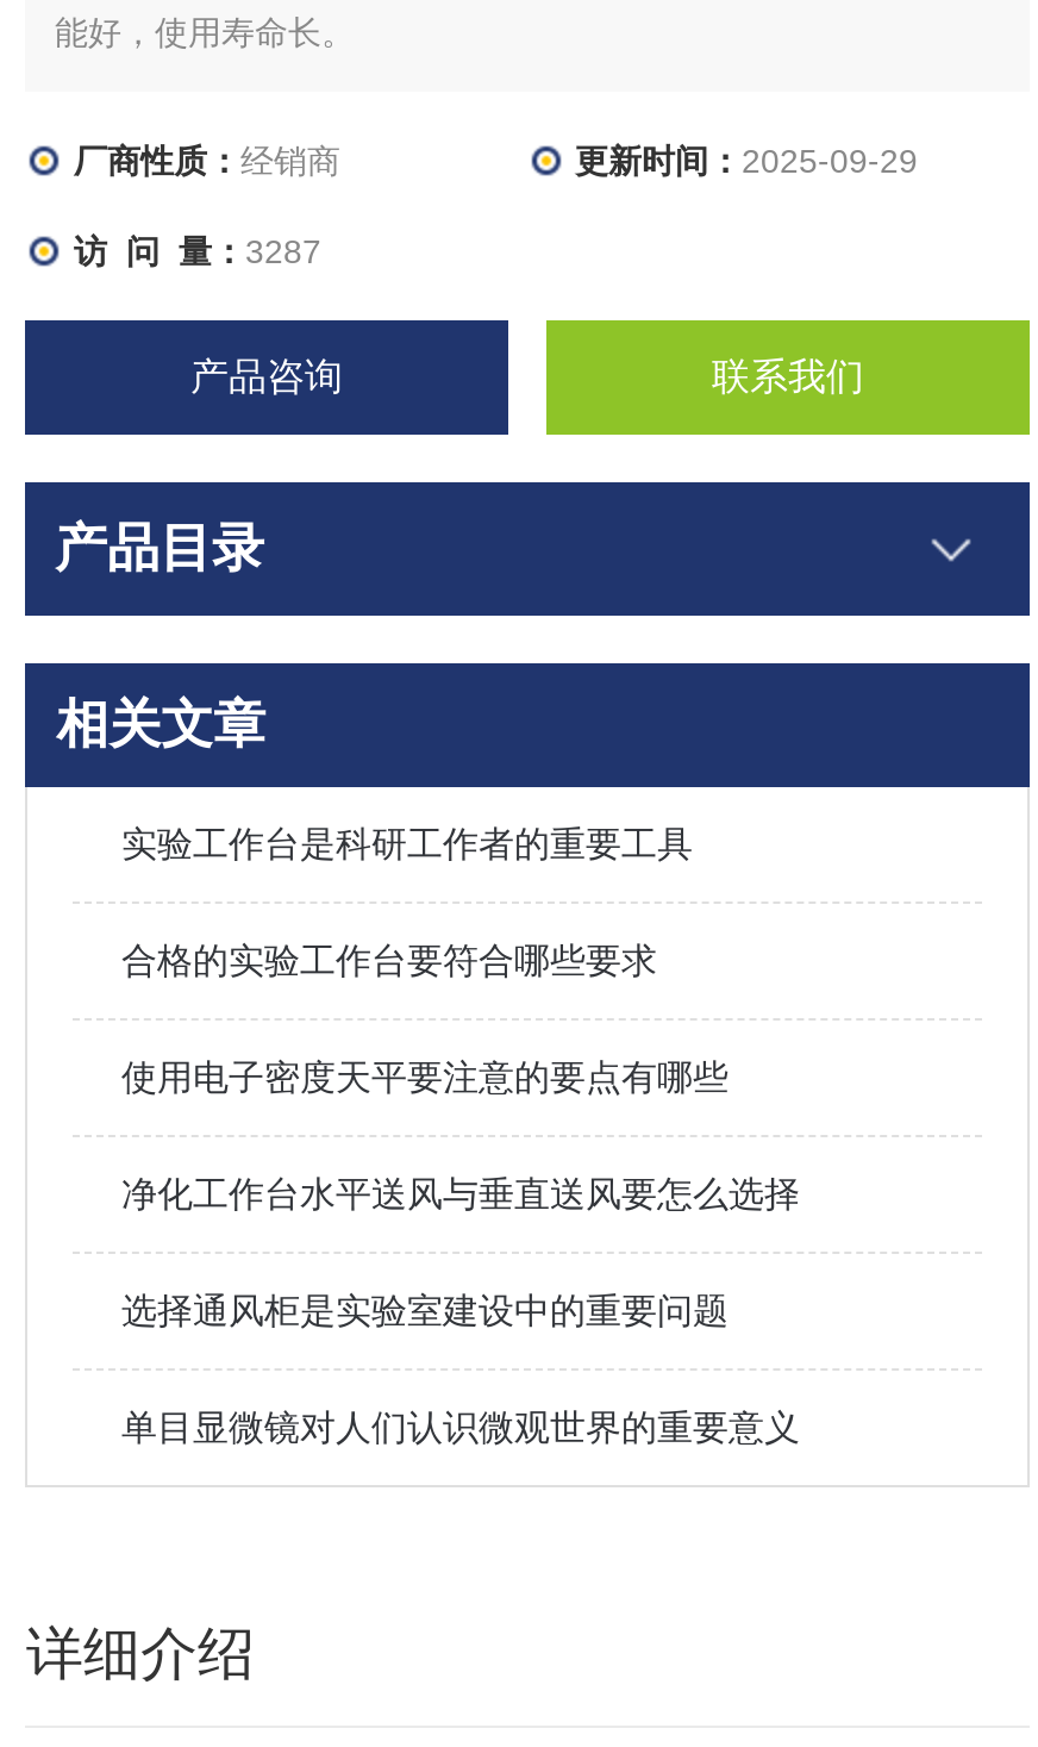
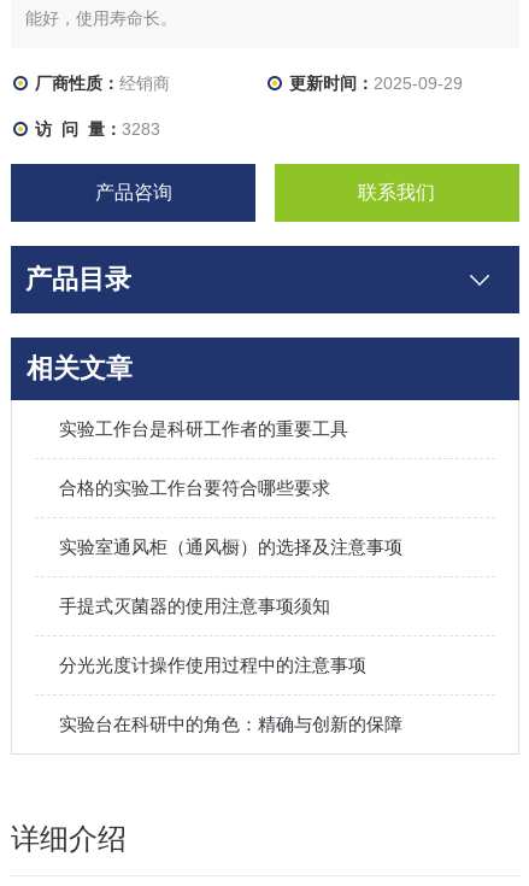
- 访 问 量：3287
+ 访 问 量：3283

- 使用电子密度天平要注意的要点有哪些
+ 实验室通风柜（通风橱）的选择及注意事项

- 净化工作台水平送风与垂直送风要怎么选择
+ 手提式灭菌器的使用注意事项须知

- 选择通风柜是实验室建设中的重要问题
+ 分光光度计操作使用过程中的注意事项

- 单目显微镜对人们认识微观世界的重要意义
+ 实验台在科研中的角色：精确与创新的保障
